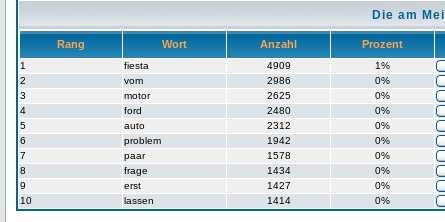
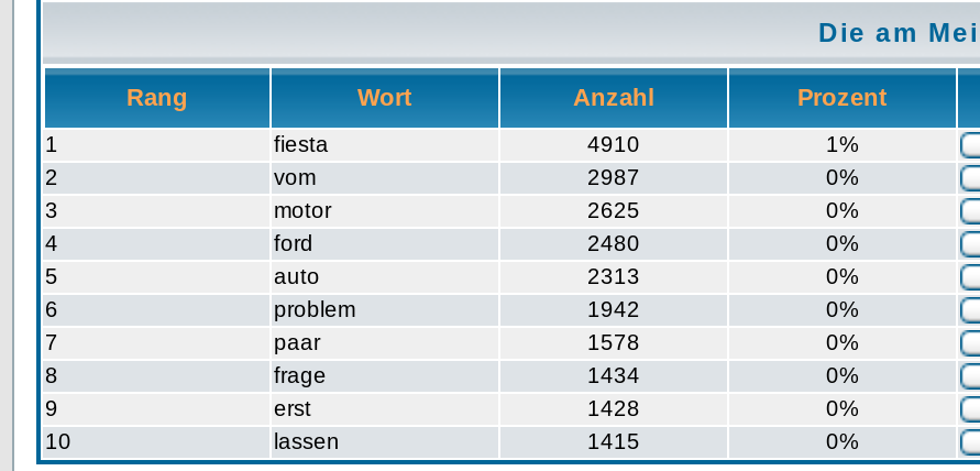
- 4909
+ 4910

- 2986
+ 2987

- 2312
+ 2313

- 1427
+ 1428

- 1414
+ 1415
